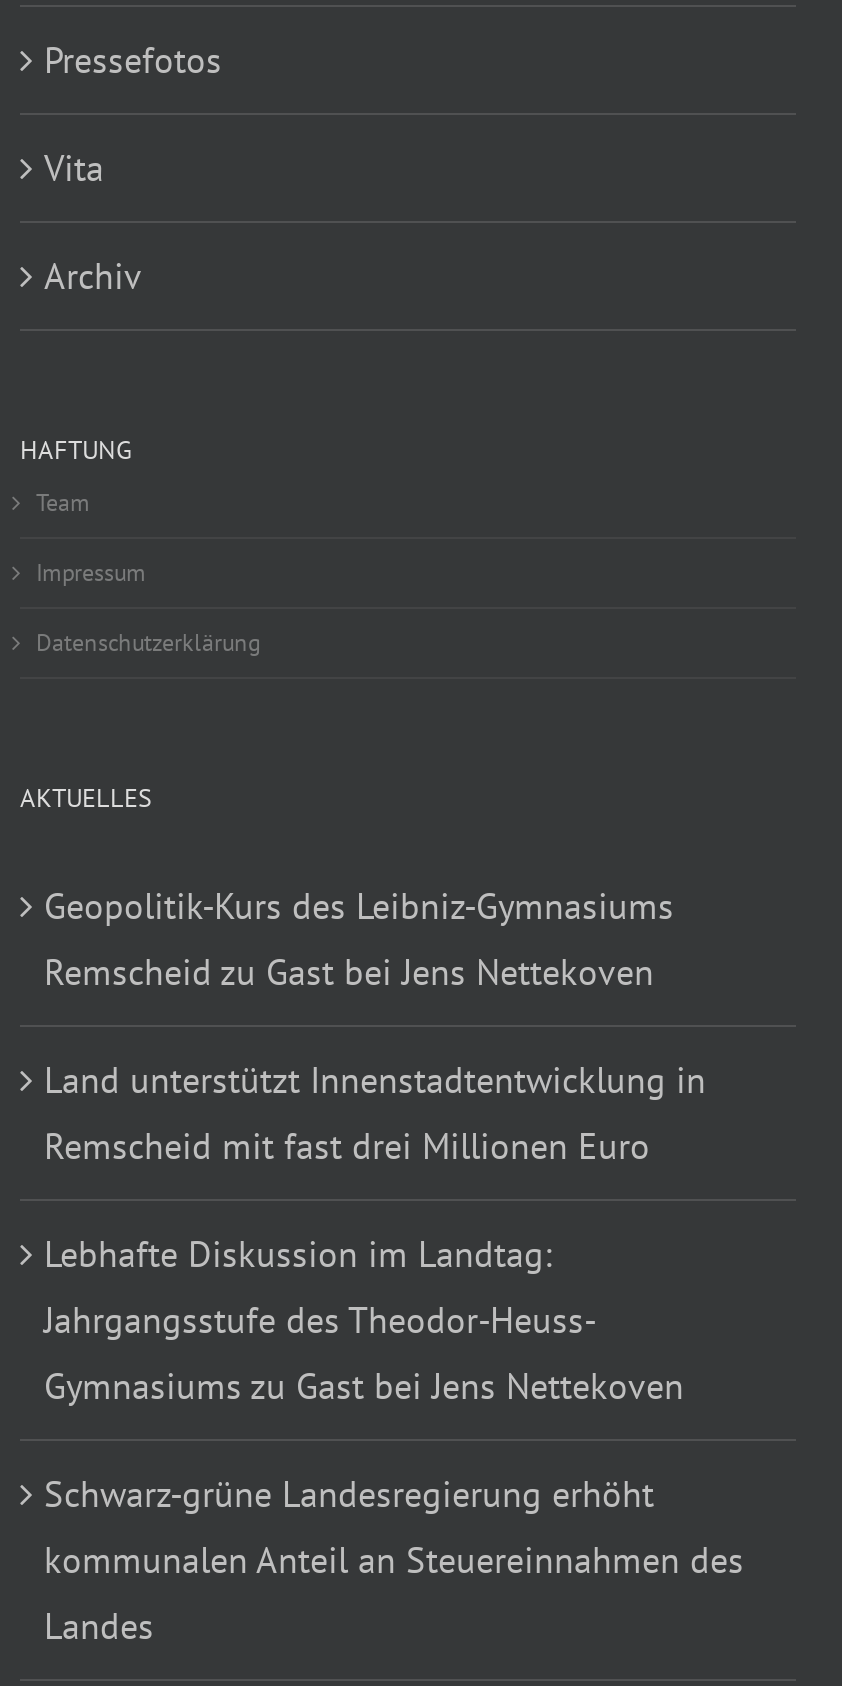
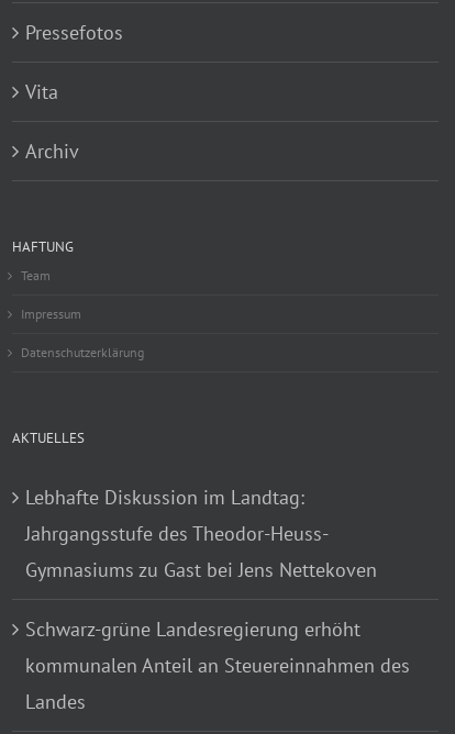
- Geopolitik-Kurs des Leibniz-Gymnasiums
- Remscheid zu Gast bei Jens Nettekoven
- Land unterstützt Innenstadtentwicklung in
- Remscheid mit fast drei Millionen Euro
